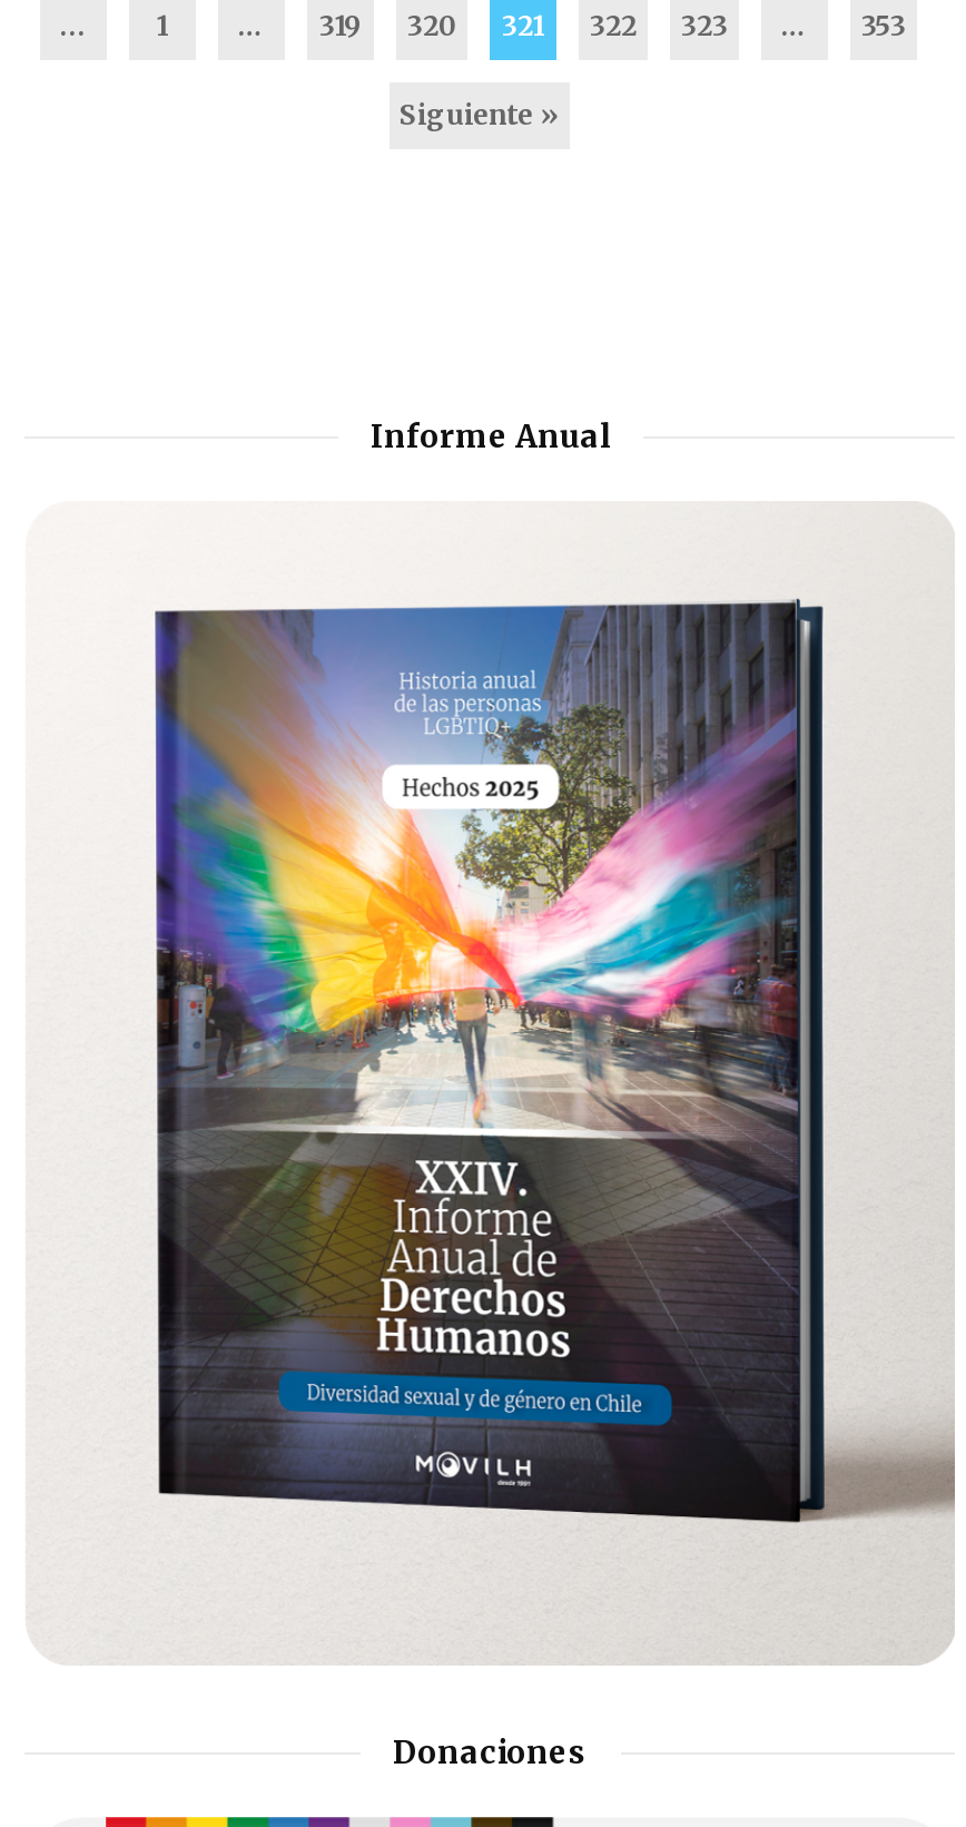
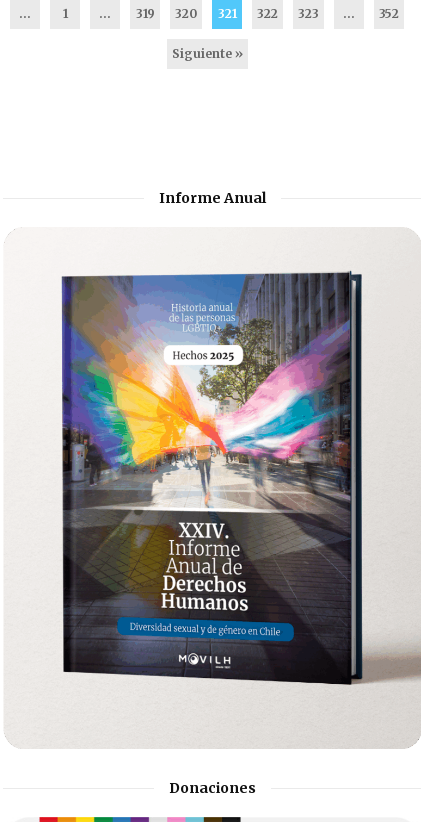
- 353
+ 352
